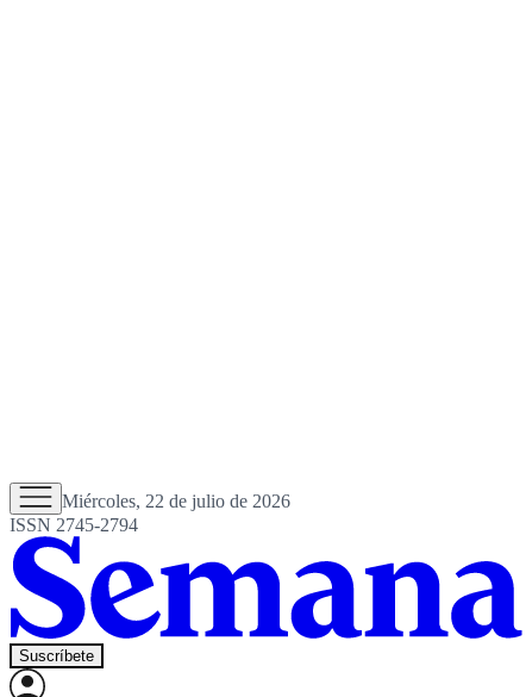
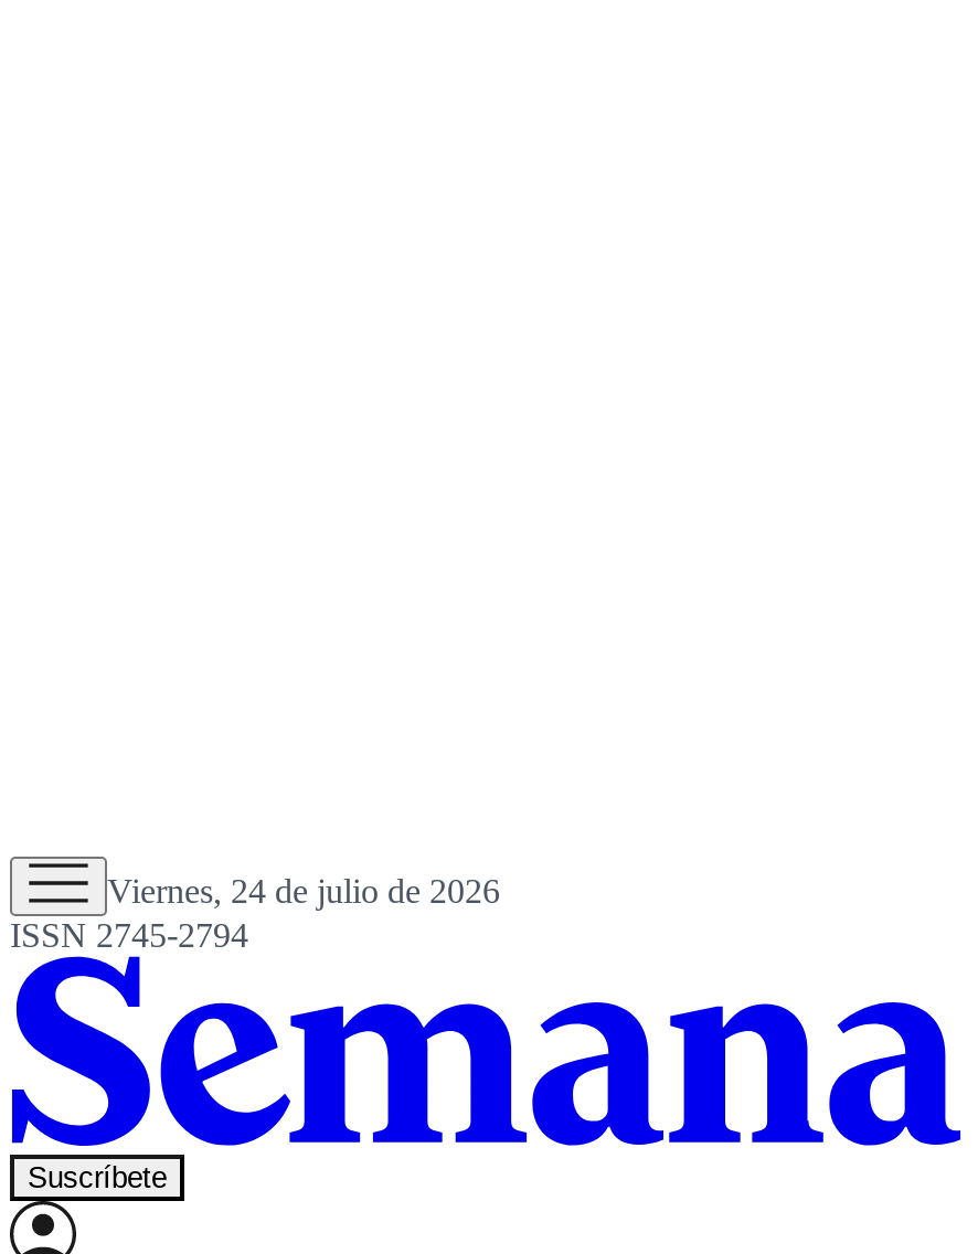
- Miércoles, 22 de julio de 2026
+ Viernes, 24 de julio de 2026
